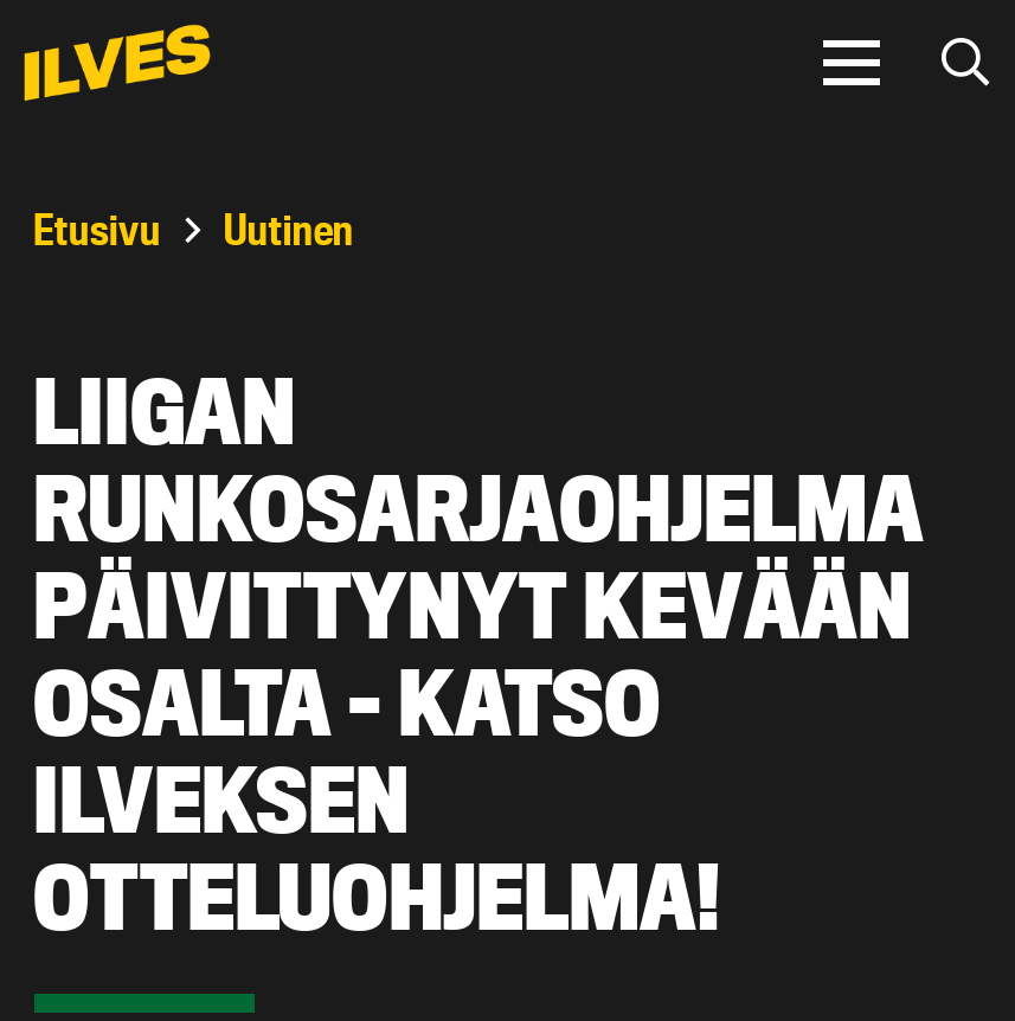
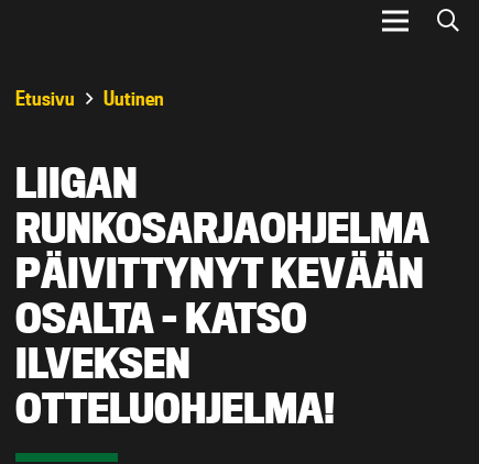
- [image]
